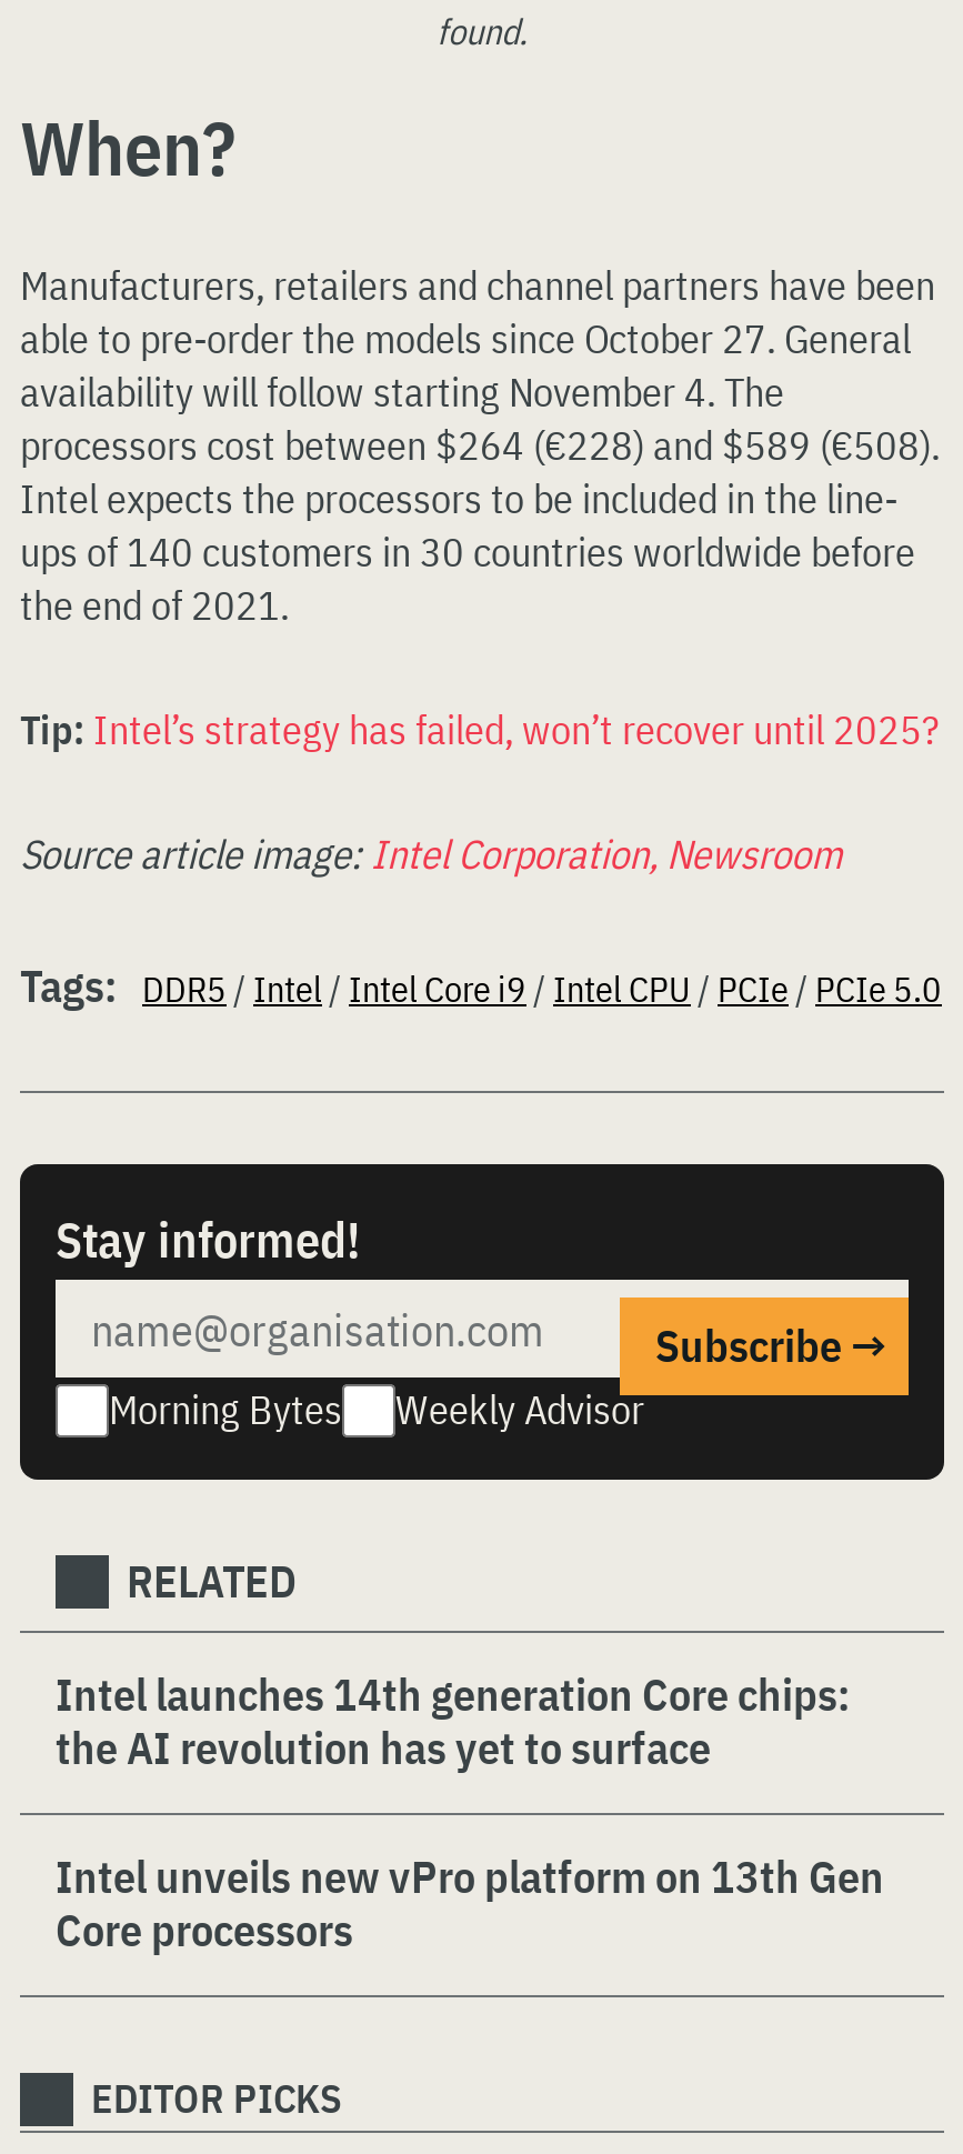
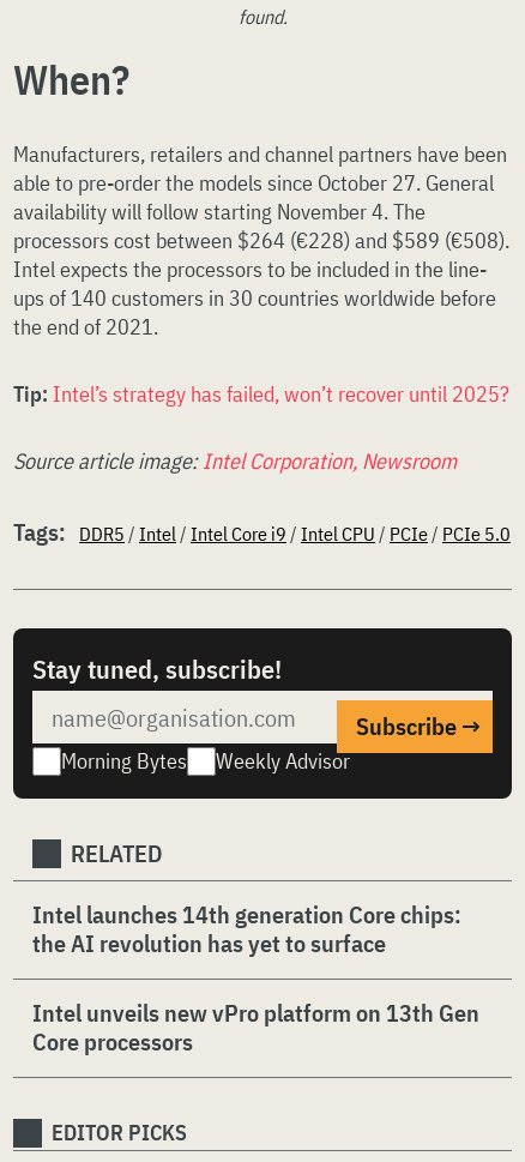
- Stay informed!
+ Stay tuned, subscribe!
